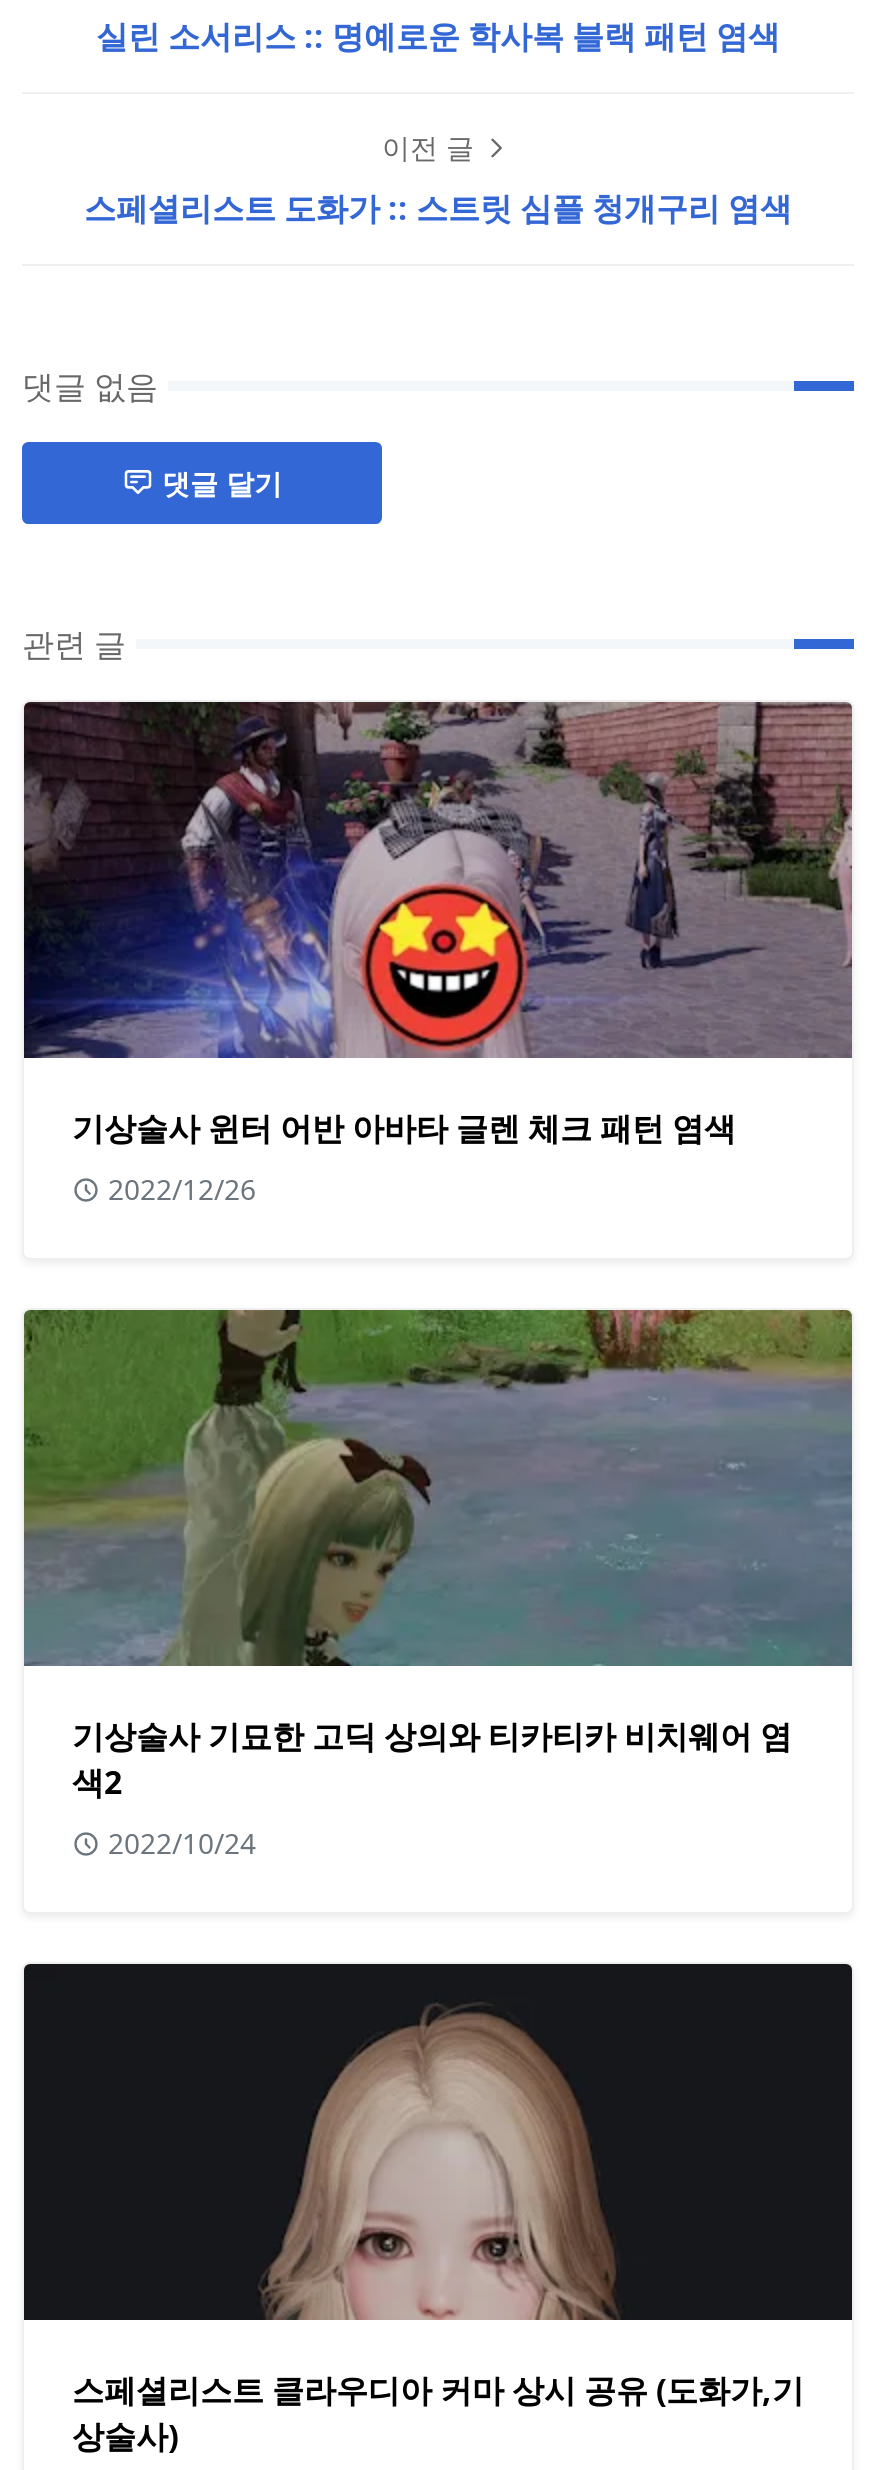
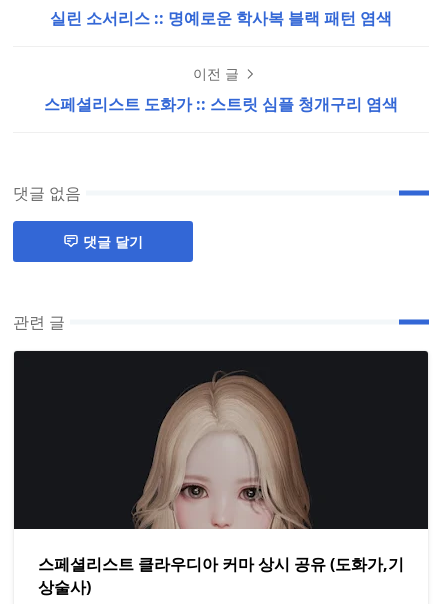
- [image]
- 기상술사 윈터 어반 아바타 글렌 체크 패턴 염색
- 2022/12/26

- [image]
- 기상술사 기묘한 고딕 상의와 티카티카 비치웨어 염
- 색2
- 2022/10/24
